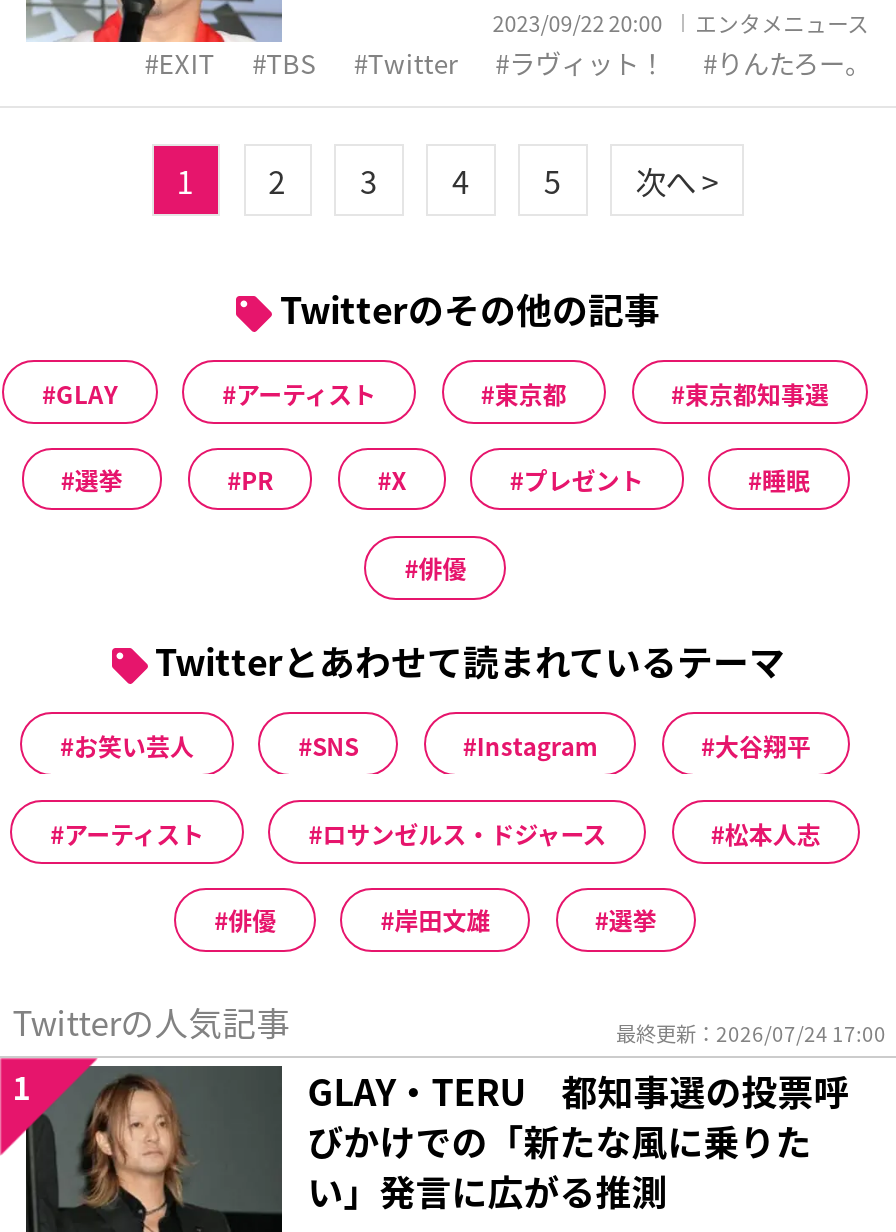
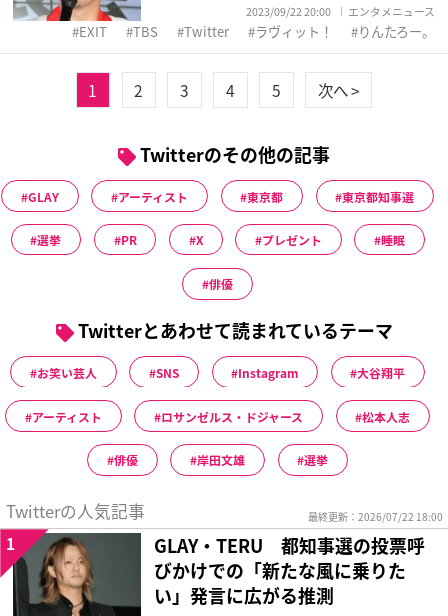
- 最終更新：2026/07/24 17:00
+ 最終更新：2026/07/22 18:00
